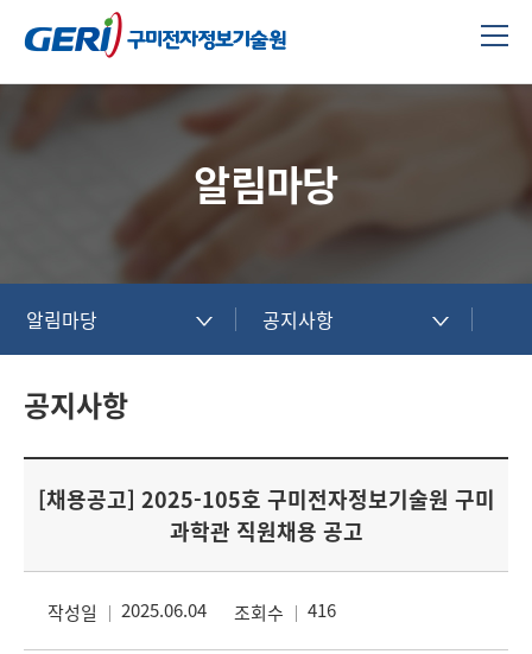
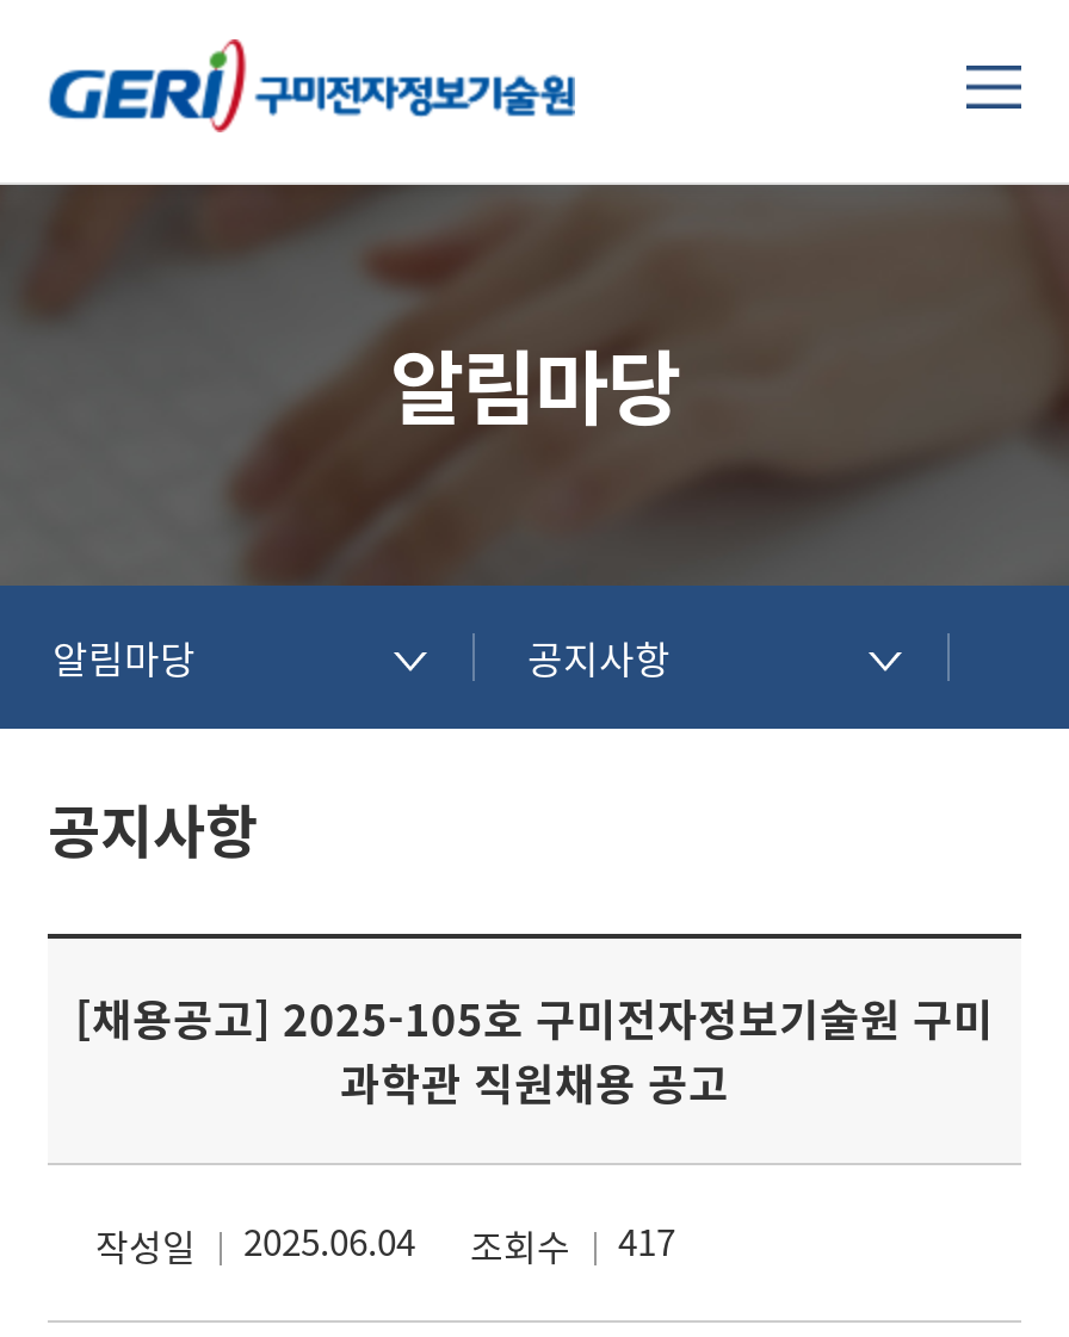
- 작성일 2025.06.04 조회수 416
+ 작성일 2025.06.04 조회수 417
